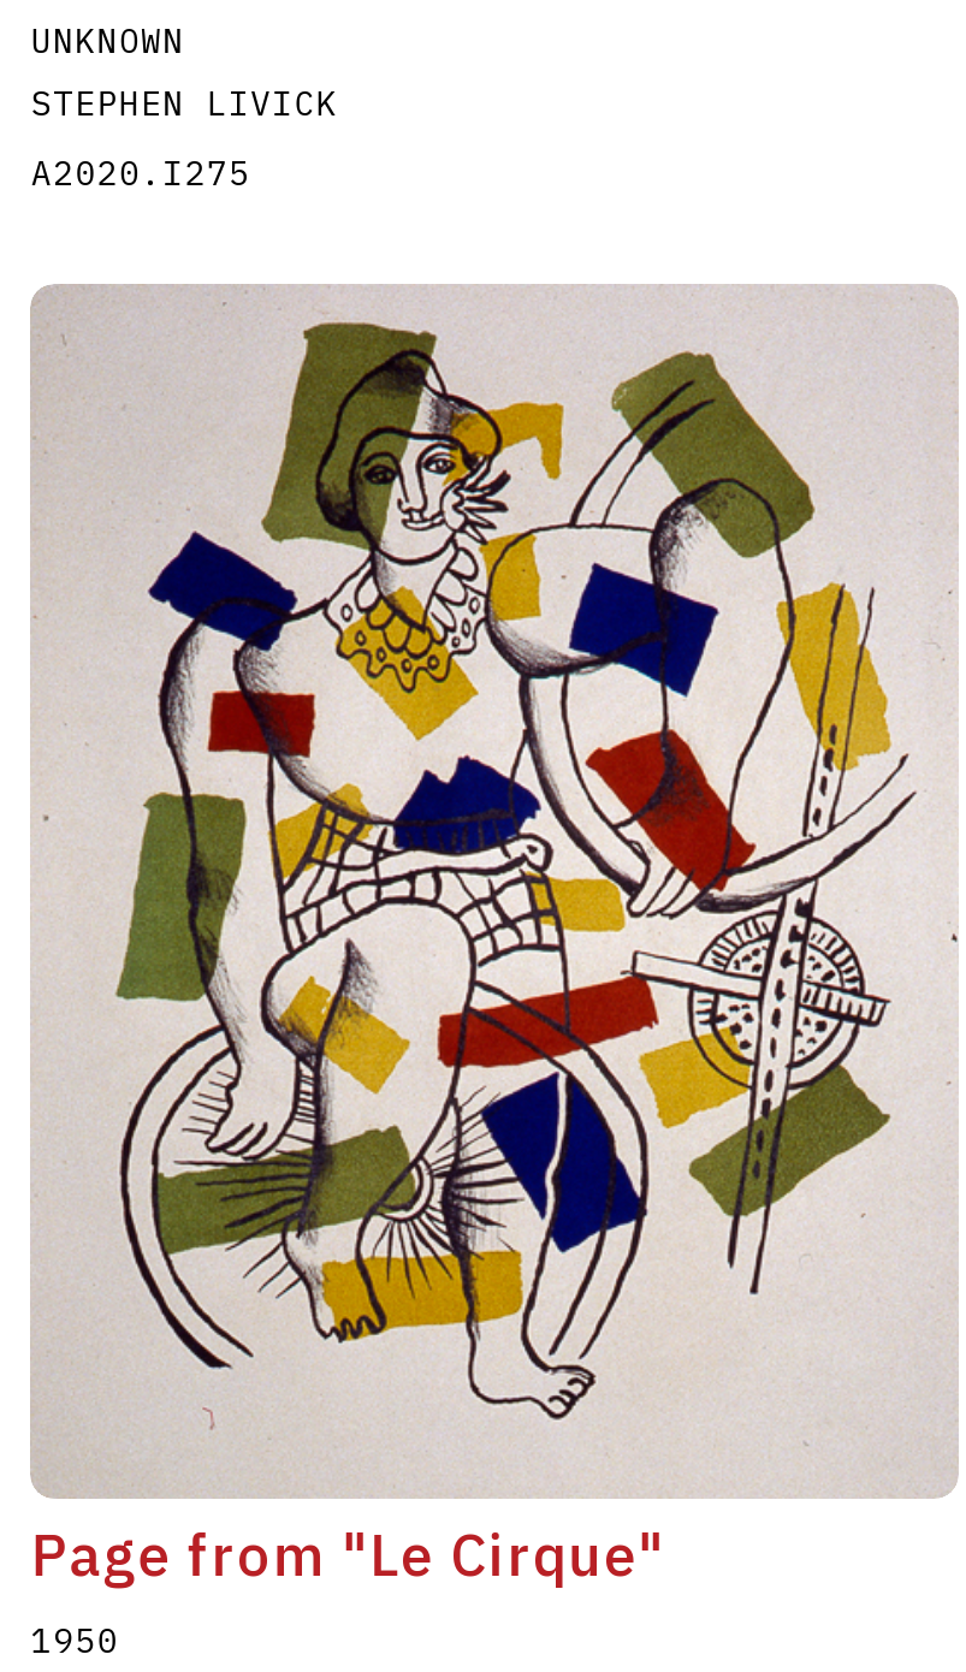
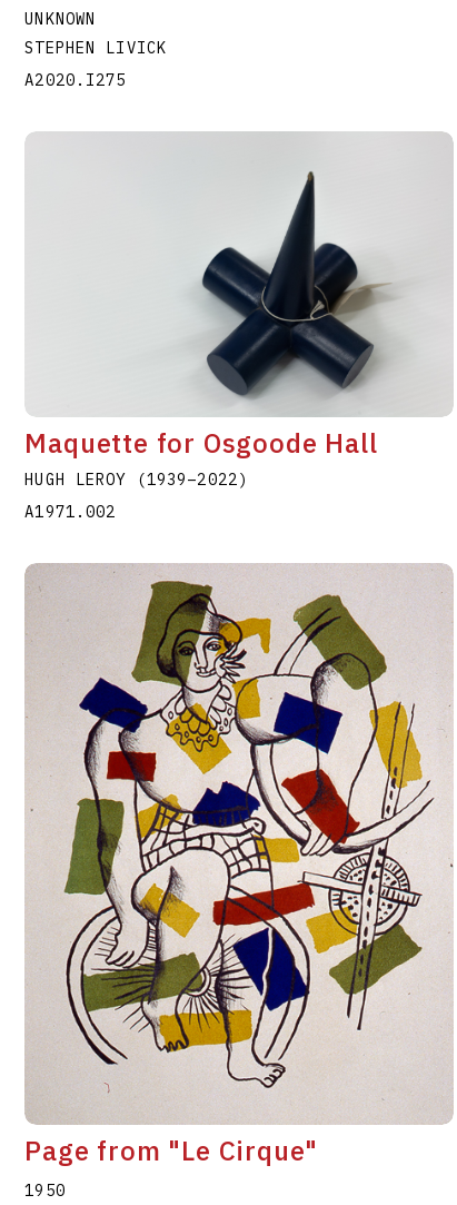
+ [image]
+ Maquette for Osgoode Hall
+ HUGH LEROY (1939–2022)
+ A1971.002
